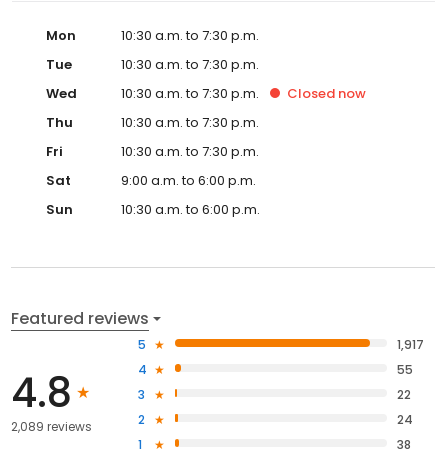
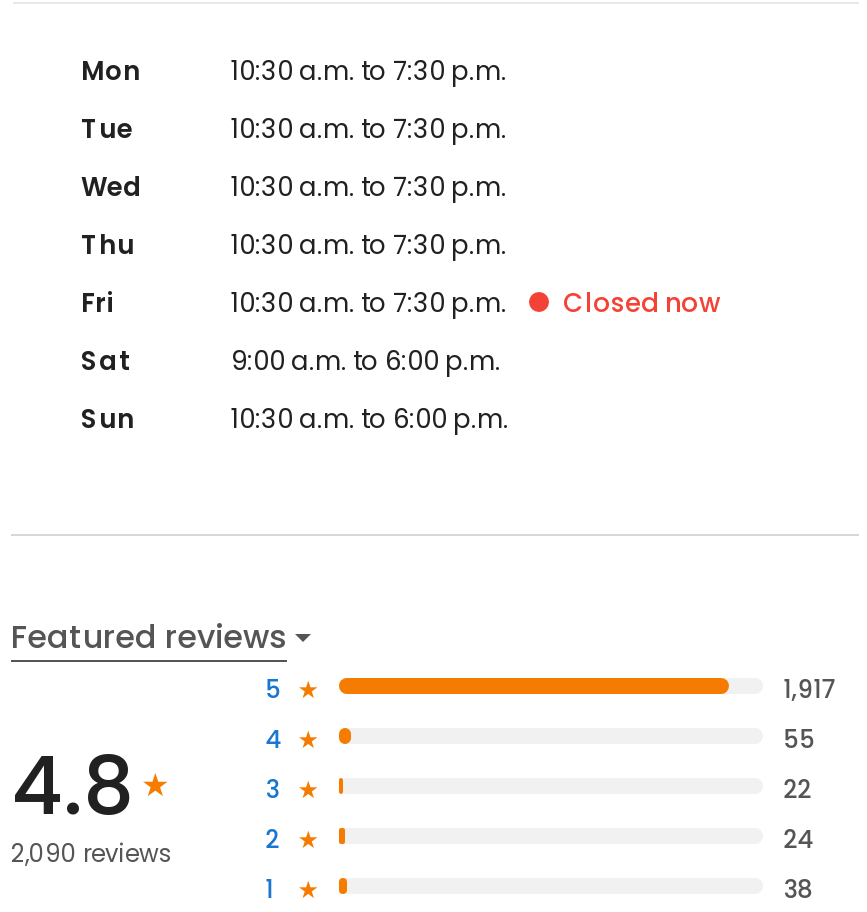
moved down: Closed now

- 2,089 reviews
+ 2,090 reviews
